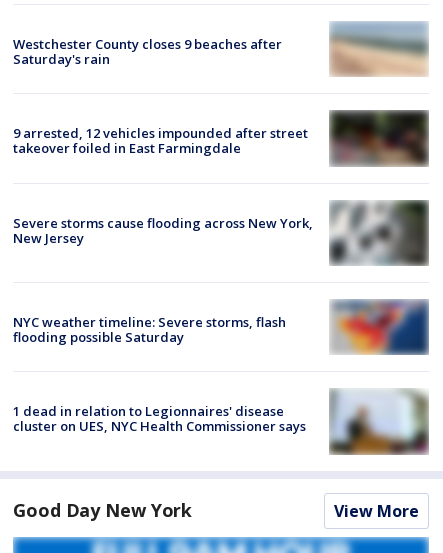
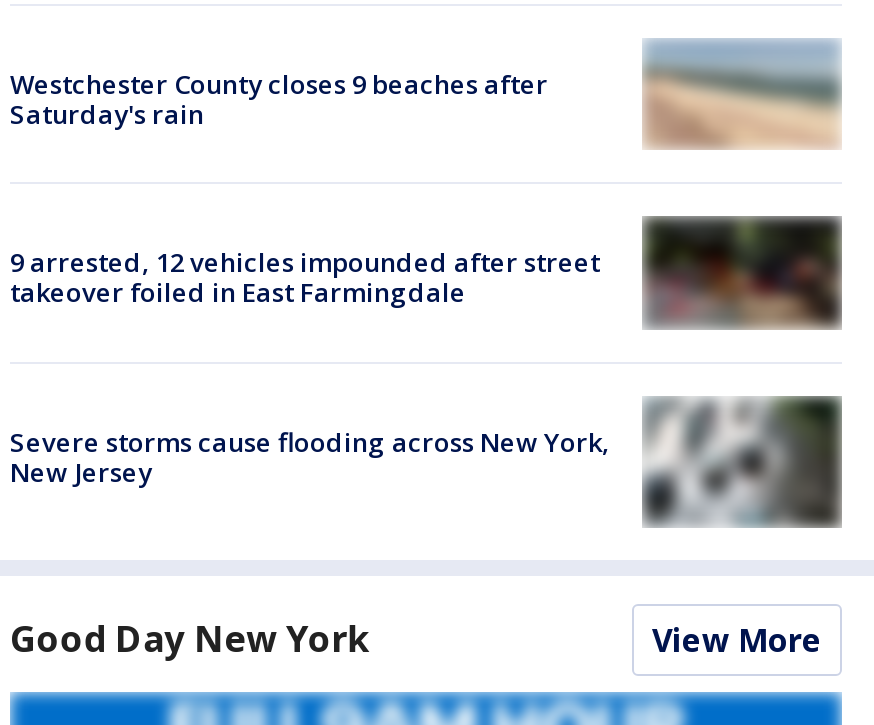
- [image]

- NYC weather timeline: Severe storms, flash
- flooding possible Saturday

- [image]
- 1 dead in relation to Legionnaires' disease
- cluster on UES, NYC Health Commissioner says
